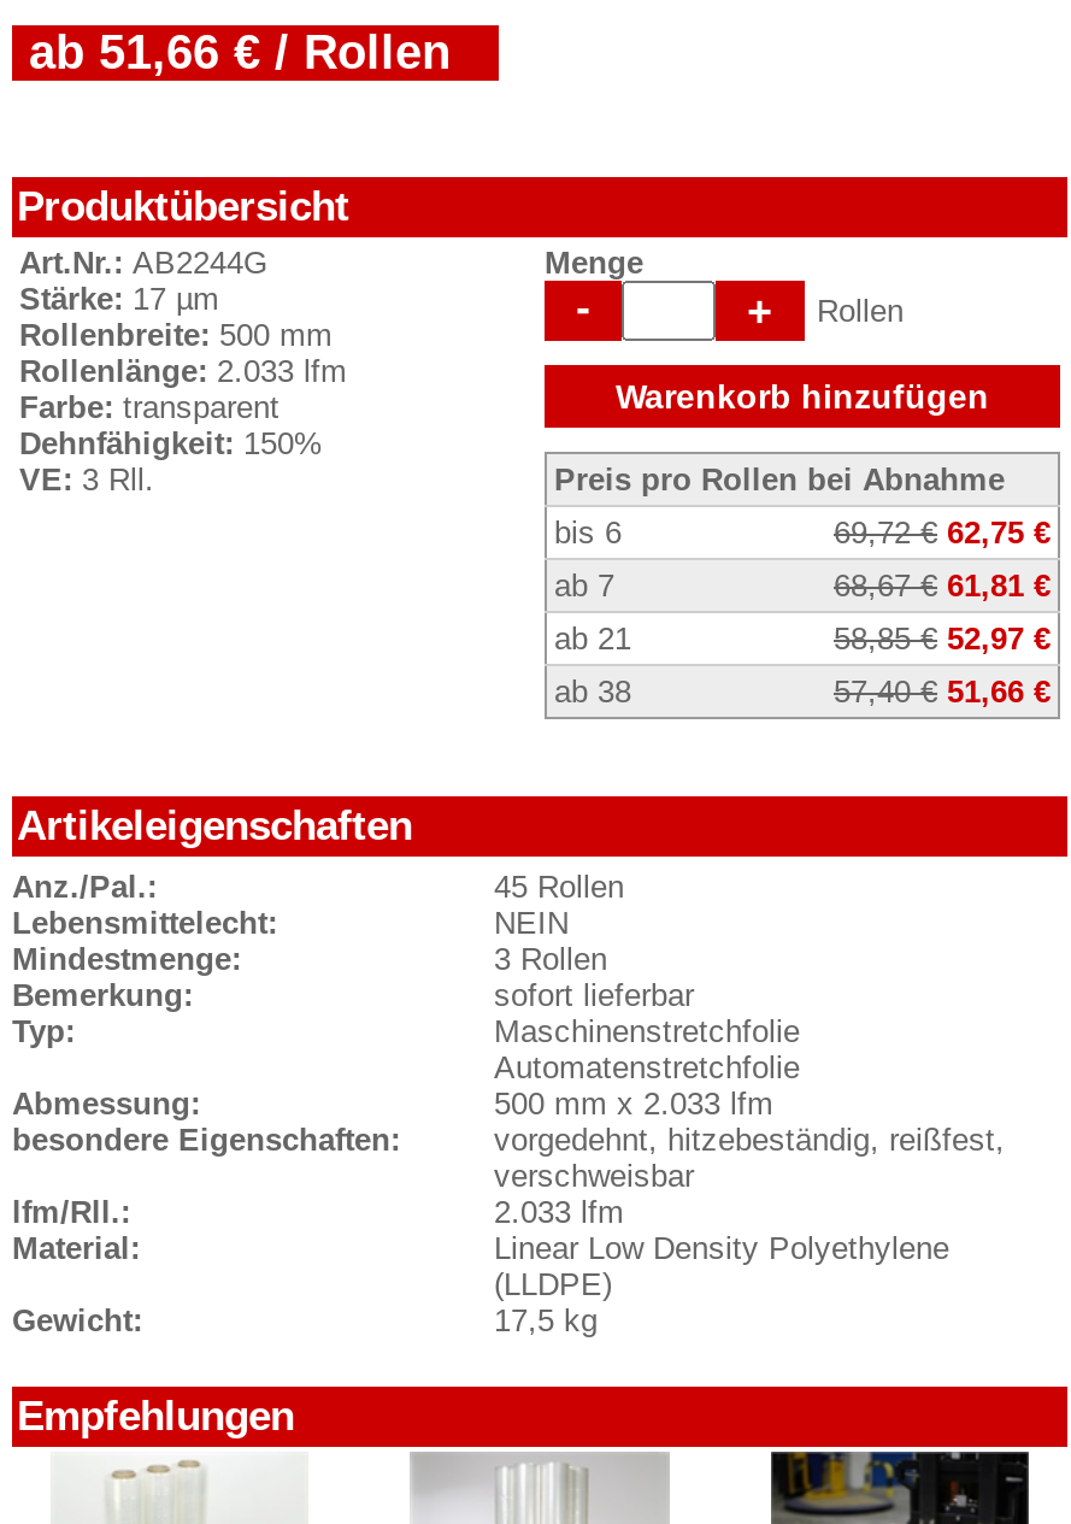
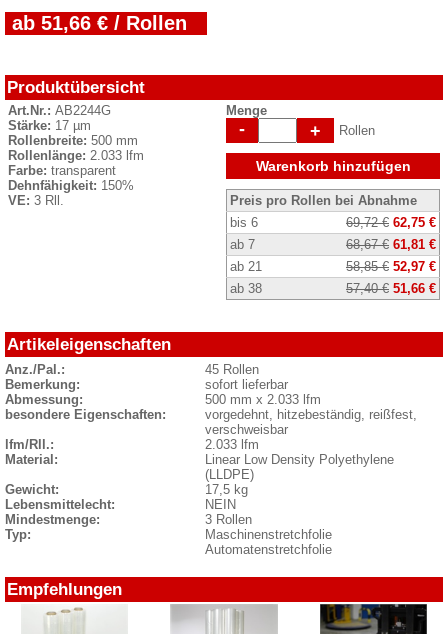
moved down: Lebensmittelecht: | NEIN | Mindestmenge: | 3 Rollen

moved up: Bemerkung: | sofort lieferbar

moved down: Typ: | Maschinenstretchfolie | Automatenstretchfolie

moved up: Abmessung: | 500 mm x 2.033 lfm | besondere Eigenschaften: | ... | Gewicht: | 17,5 kg
